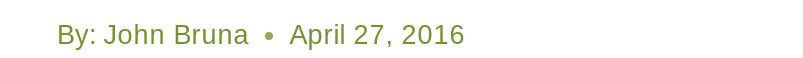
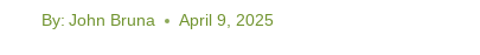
- By: John Bruna April 27, 2016
+ By: John Bruna April 9, 2025
